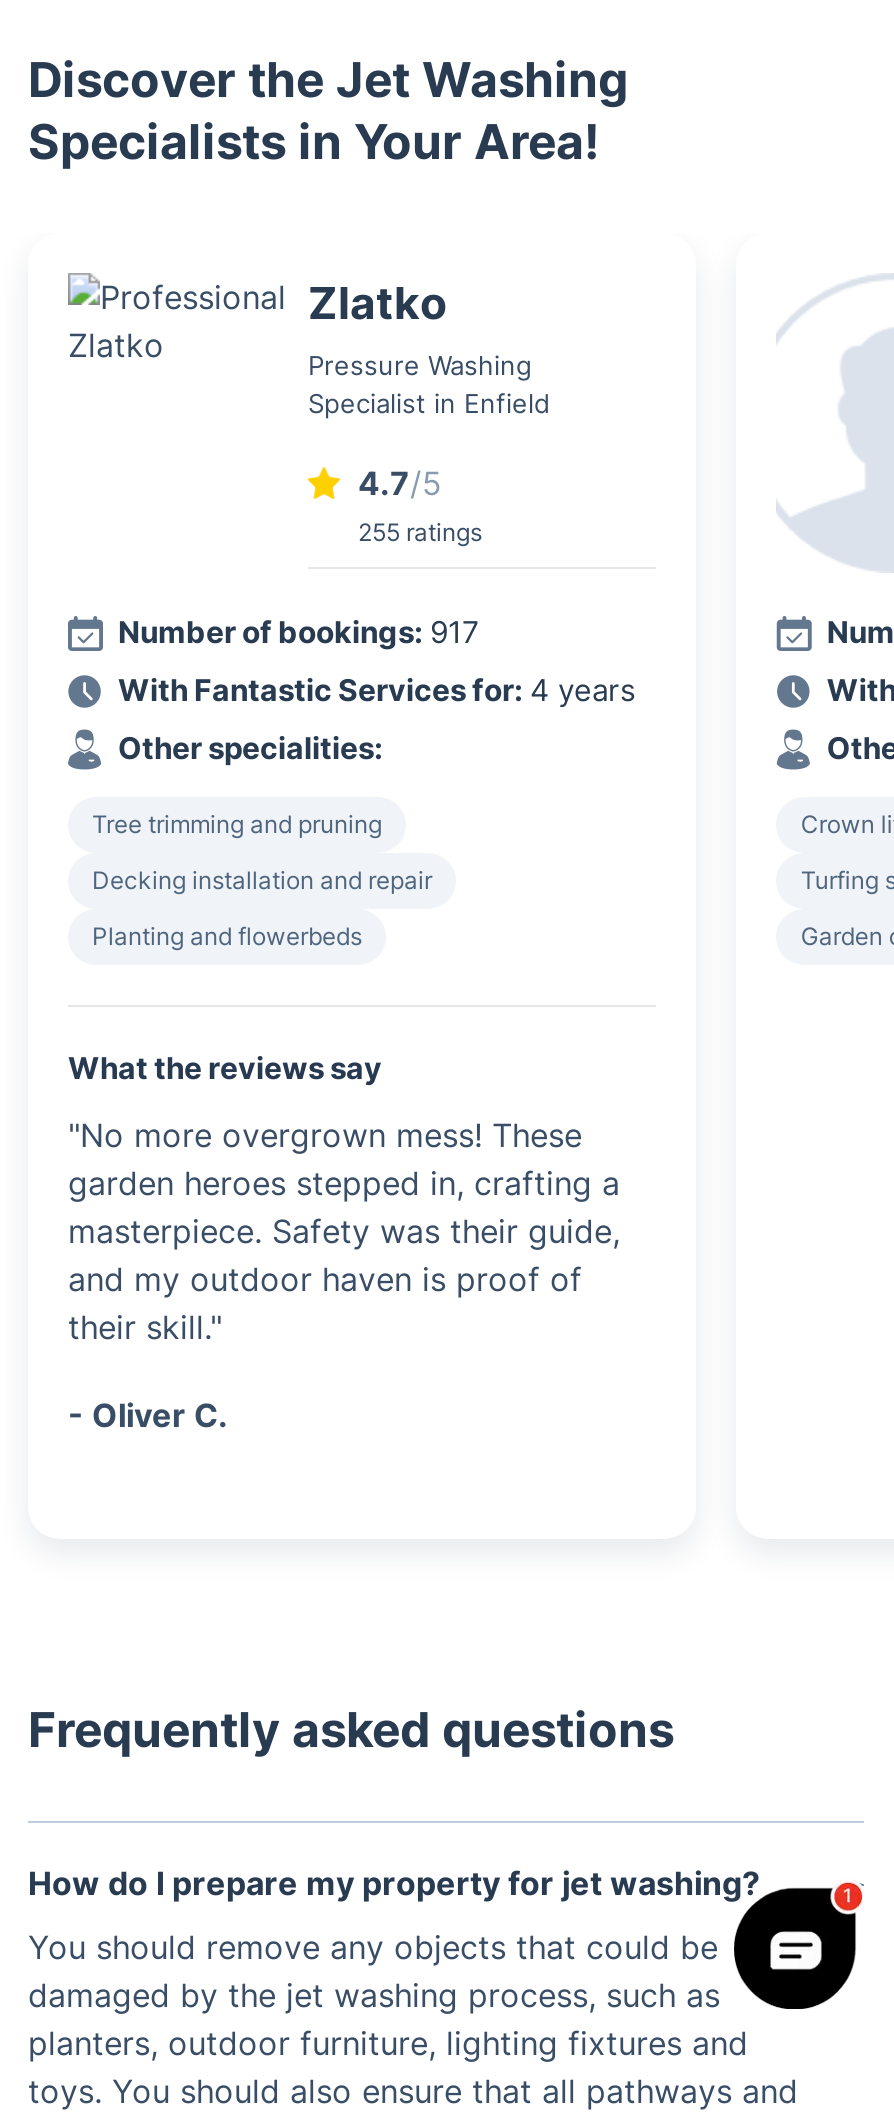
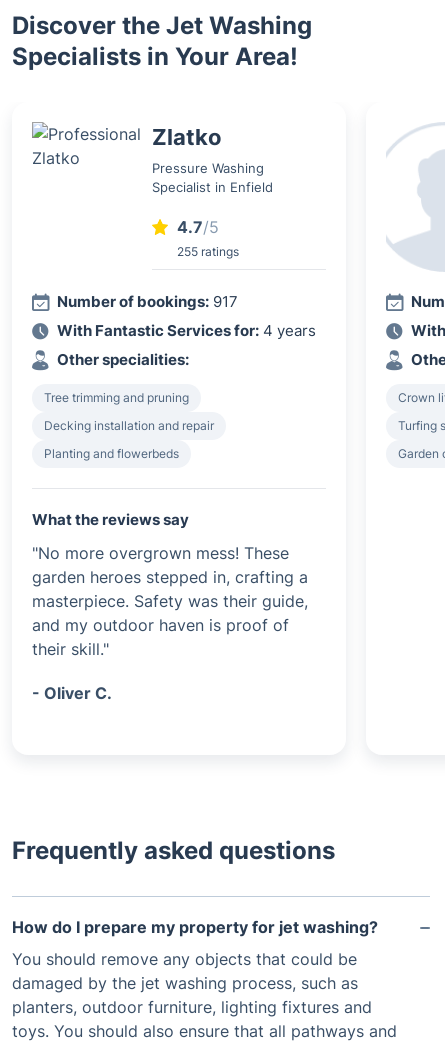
- [image]
